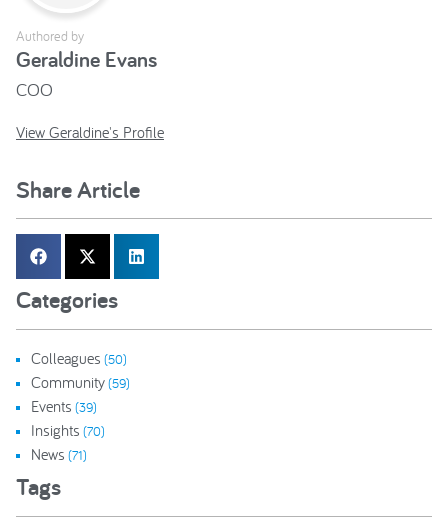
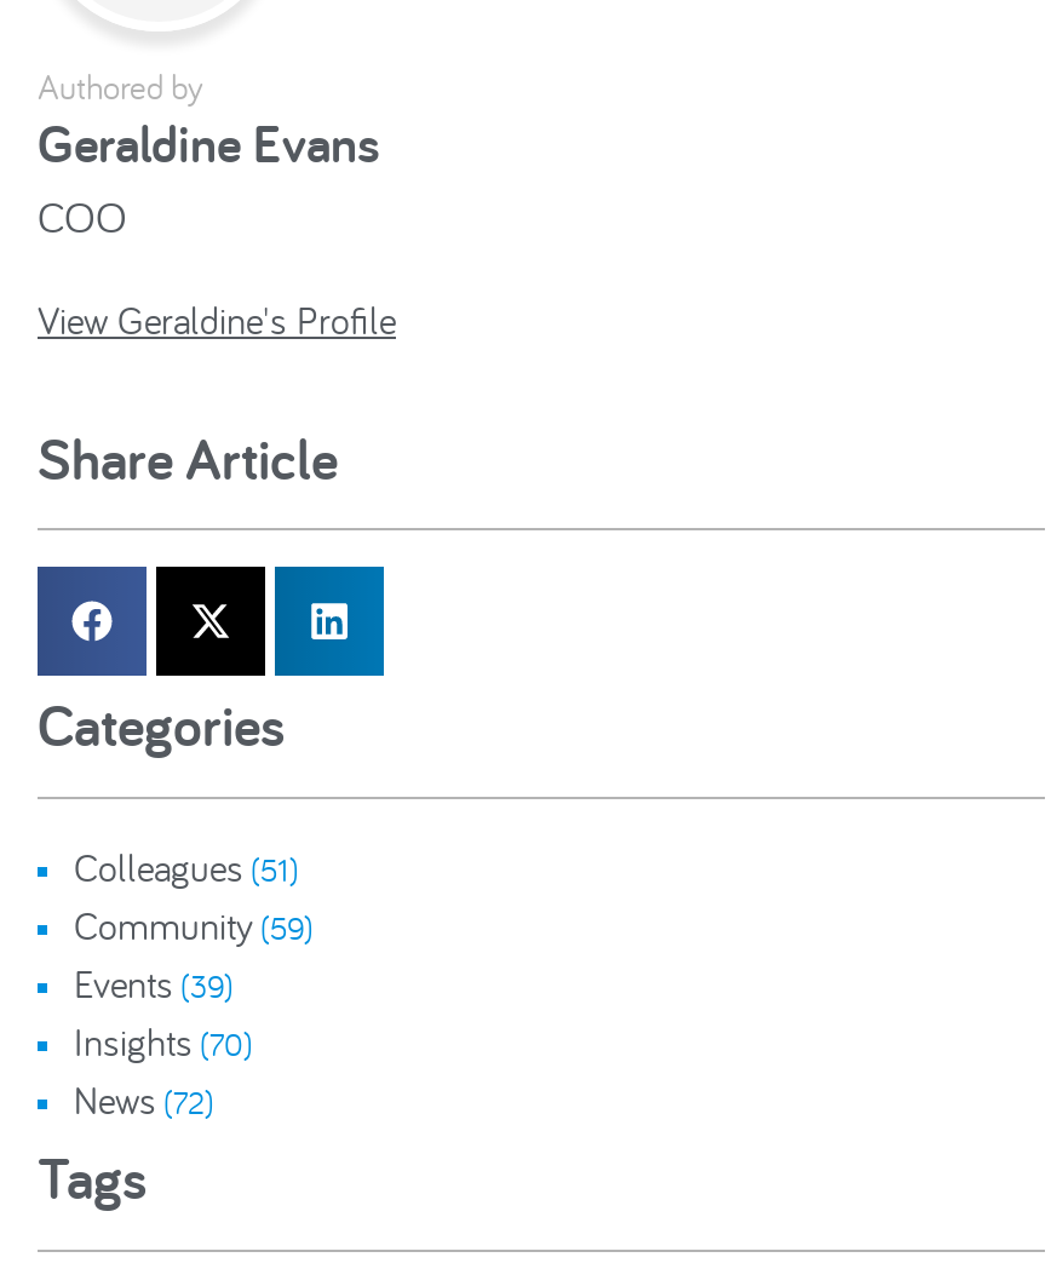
- Colleagues (50)
+ Colleagues (51)

- News (71)
+ News (72)
